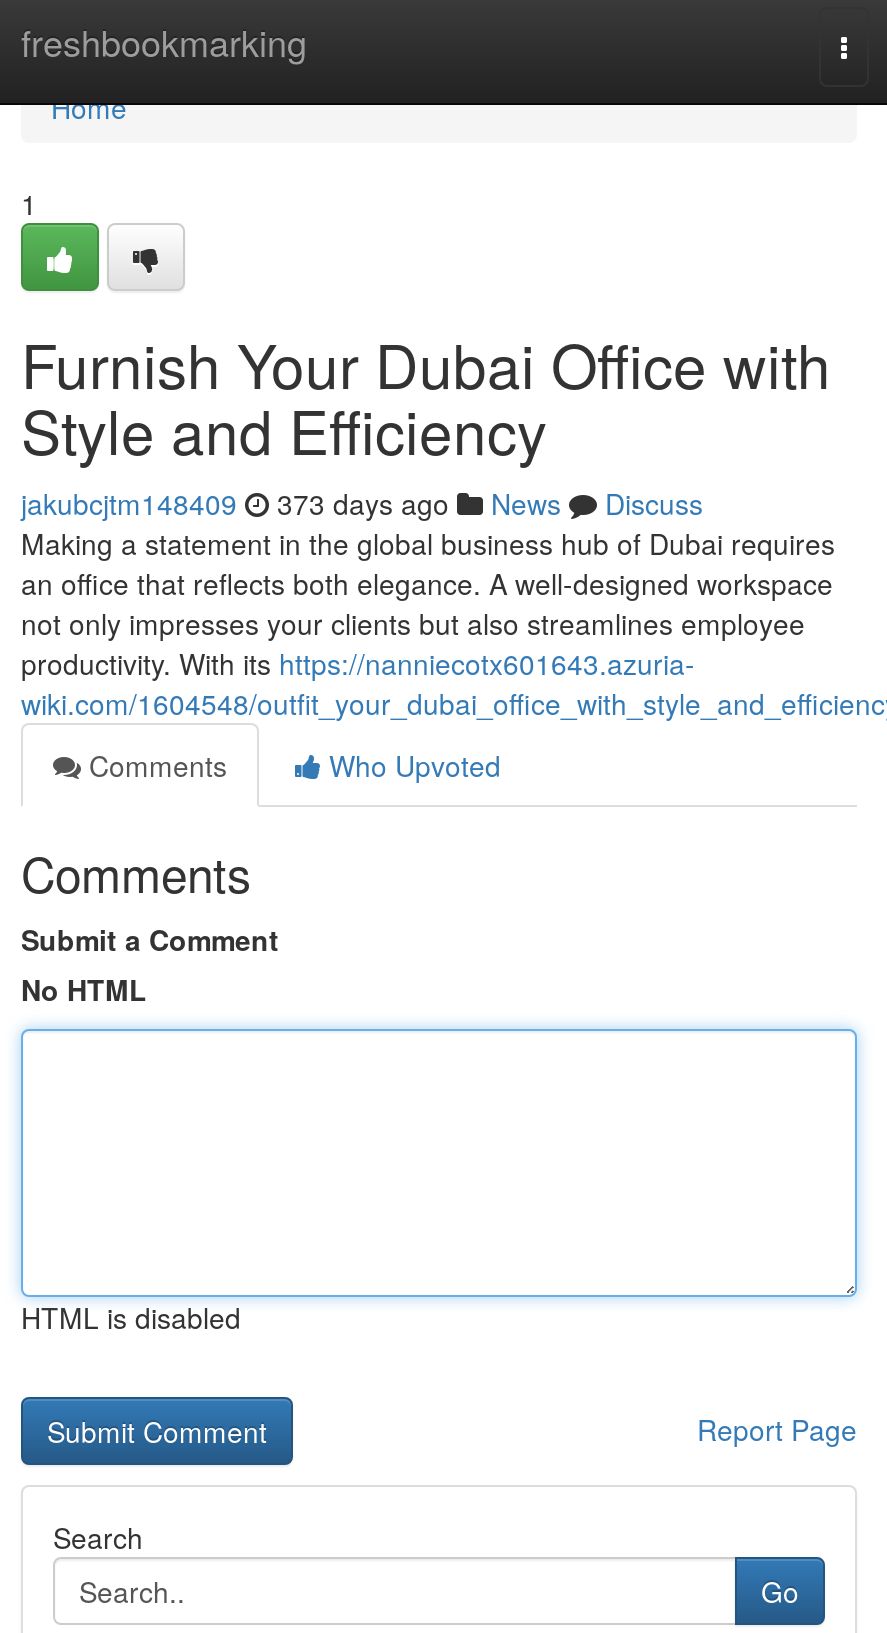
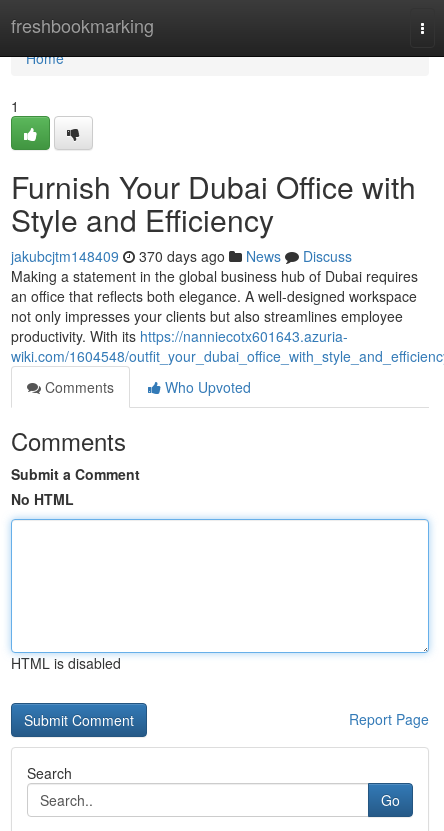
- jakubcjtm148409 373 days ago News Discuss
+ jakubcjtm148409 370 days ago News Discuss
